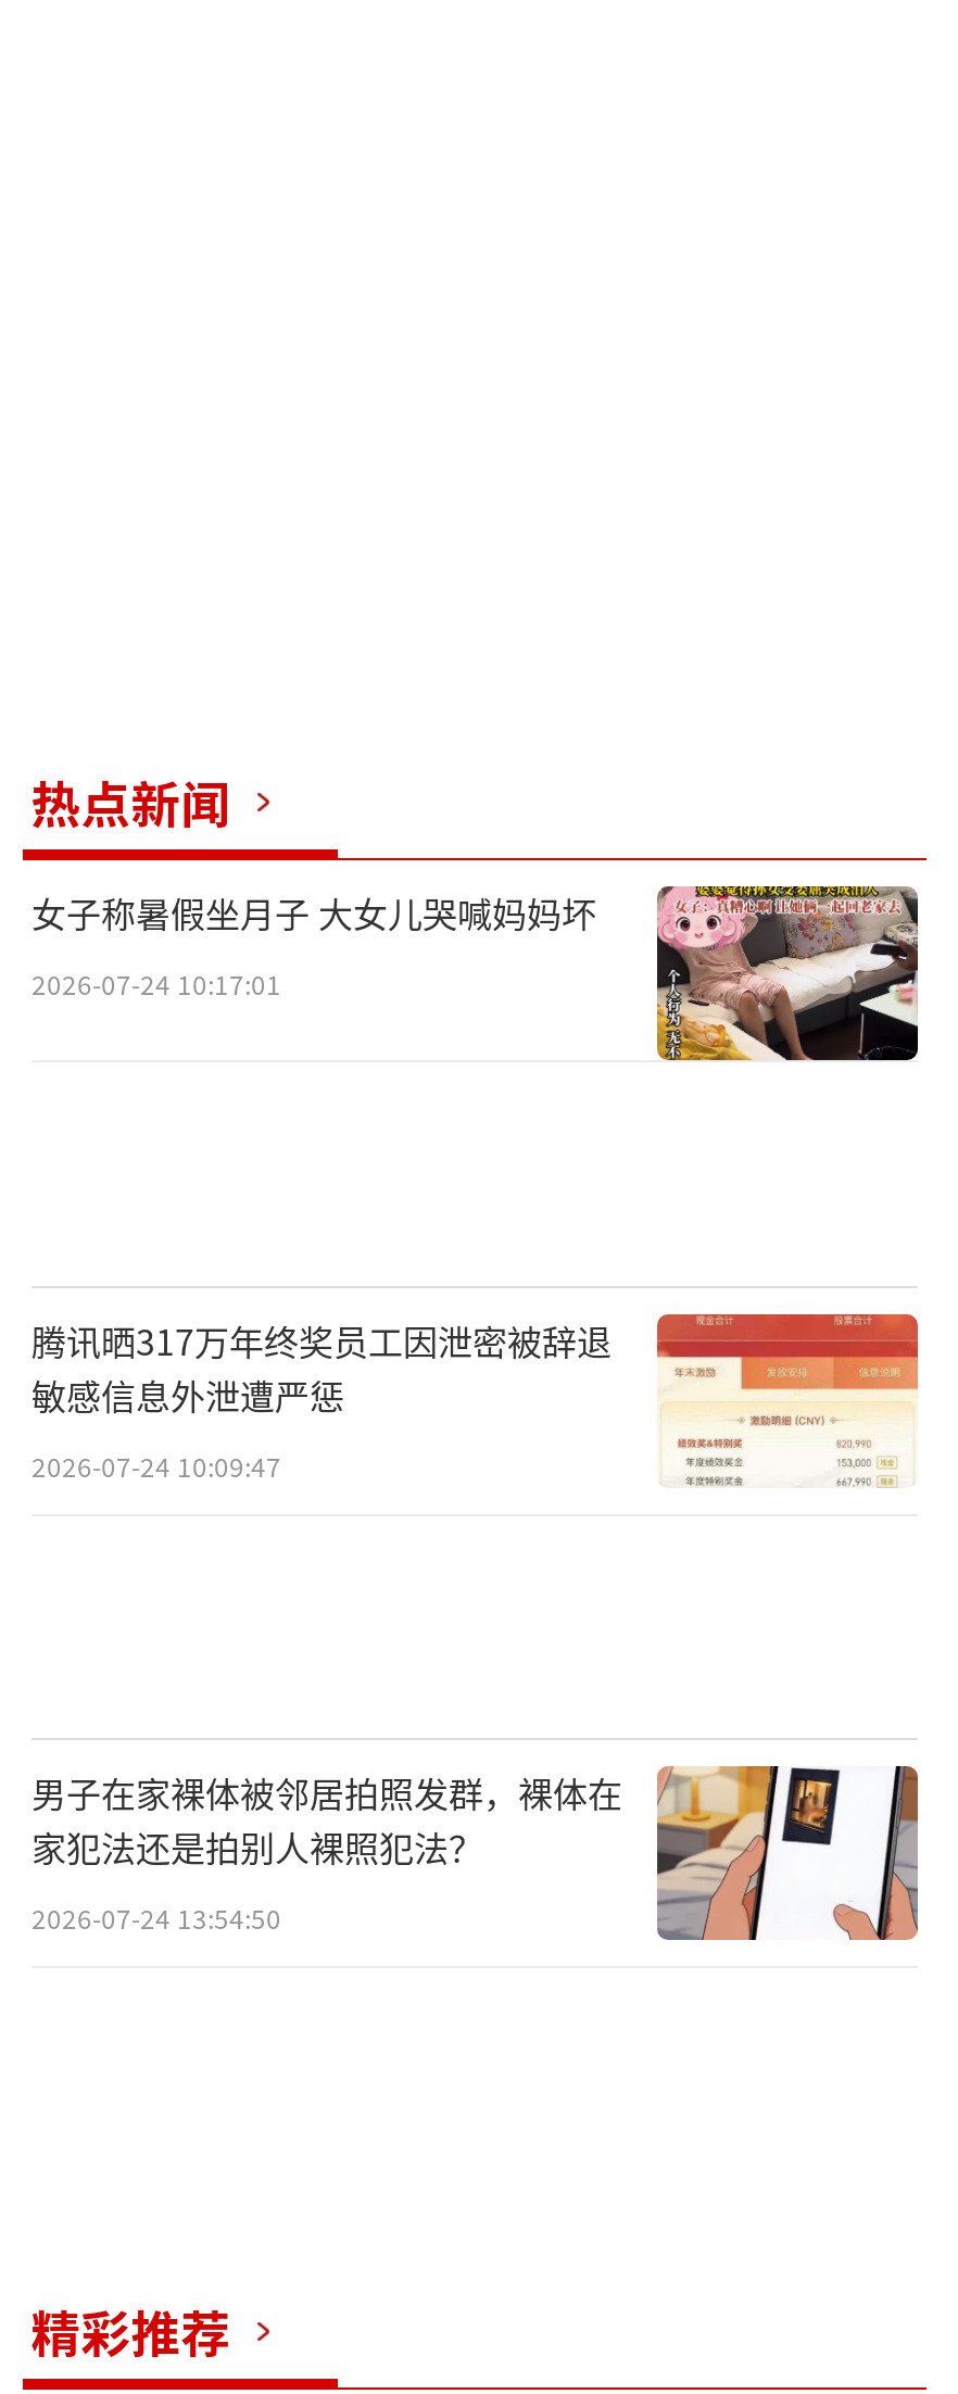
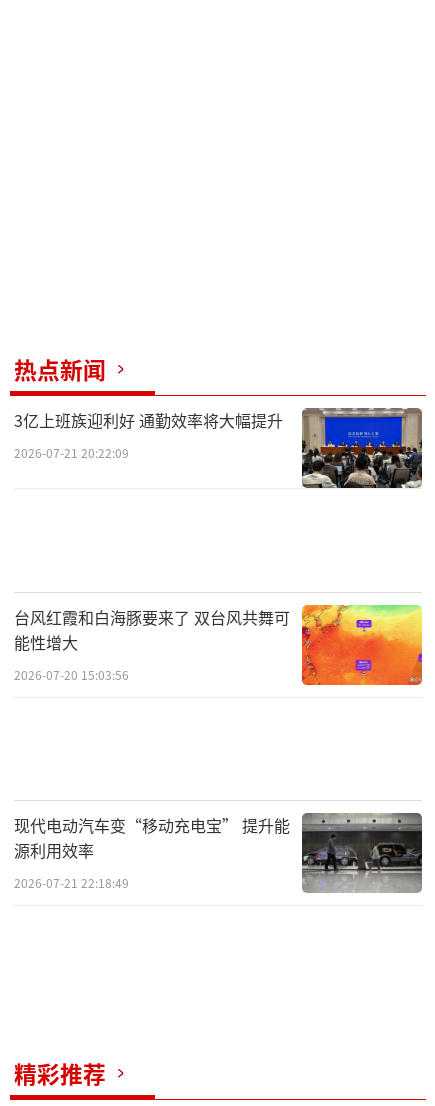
- [image]
- 女子称暑假坐月子 大女儿哭喊妈妈坏
+ [image]
+ 3亿上班族迎利好 通勤效率将大幅提升

- 2026-07-24 10:17:01
+ 2026-07-21 20:22:09

- [image]
- 腾讯晒317万年终奖员工因泄密被辞退
- 敏感信息外泄遭严惩
+ [image]
+ 台风红霞和白海豚要来了 双台风共舞可
+ 能性增大

- 2026-07-24 10:09:47
+ 2026-07-20 15:03:56

- [image]
- 男子在家裸体被邻居拍照发群，裸体在
- 家犯法还是拍别人裸照犯法？
+ [image]
+ 现代电动汽车变“移动充电宝” 提升能
+ 源利用效率

- 2026-07-24 13:54:50
+ 2026-07-21 22:18:49
